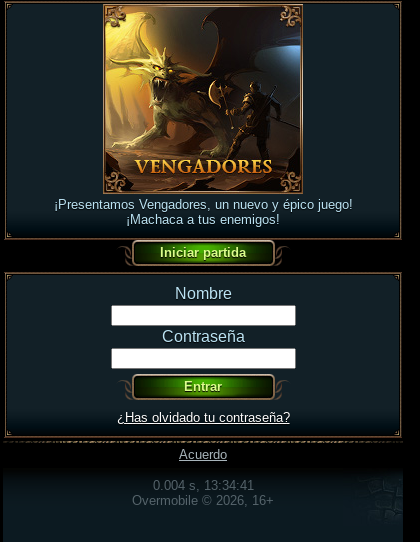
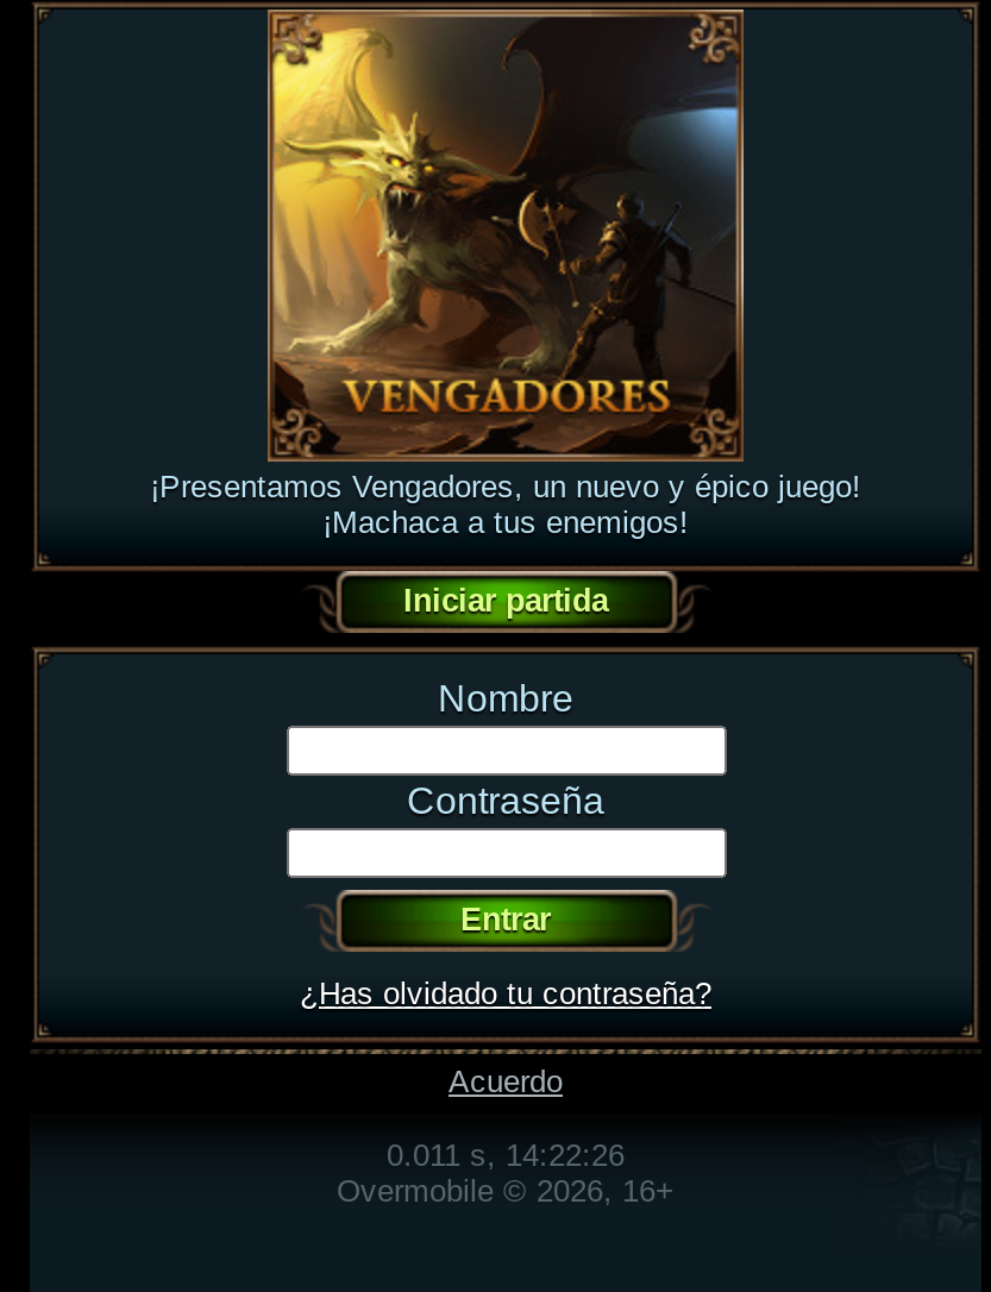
- 0.004 s, 13:34:41
+ 0.011 s, 14:22:26
